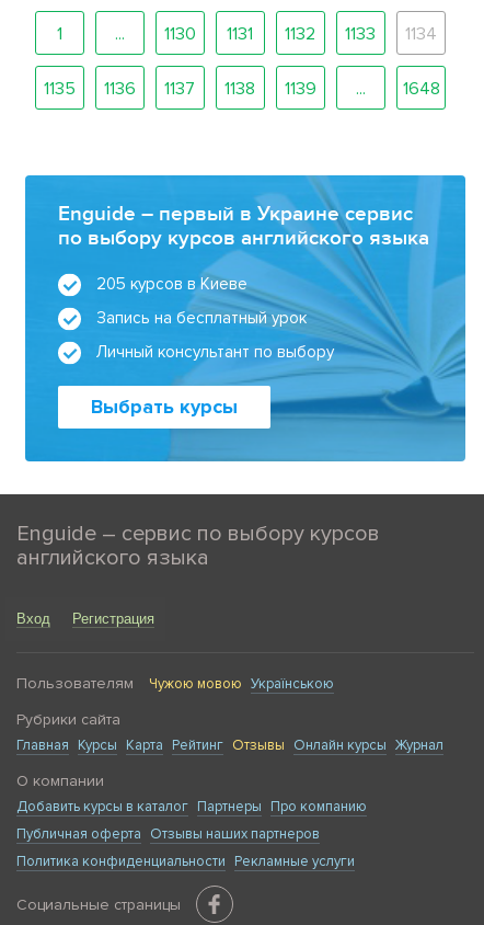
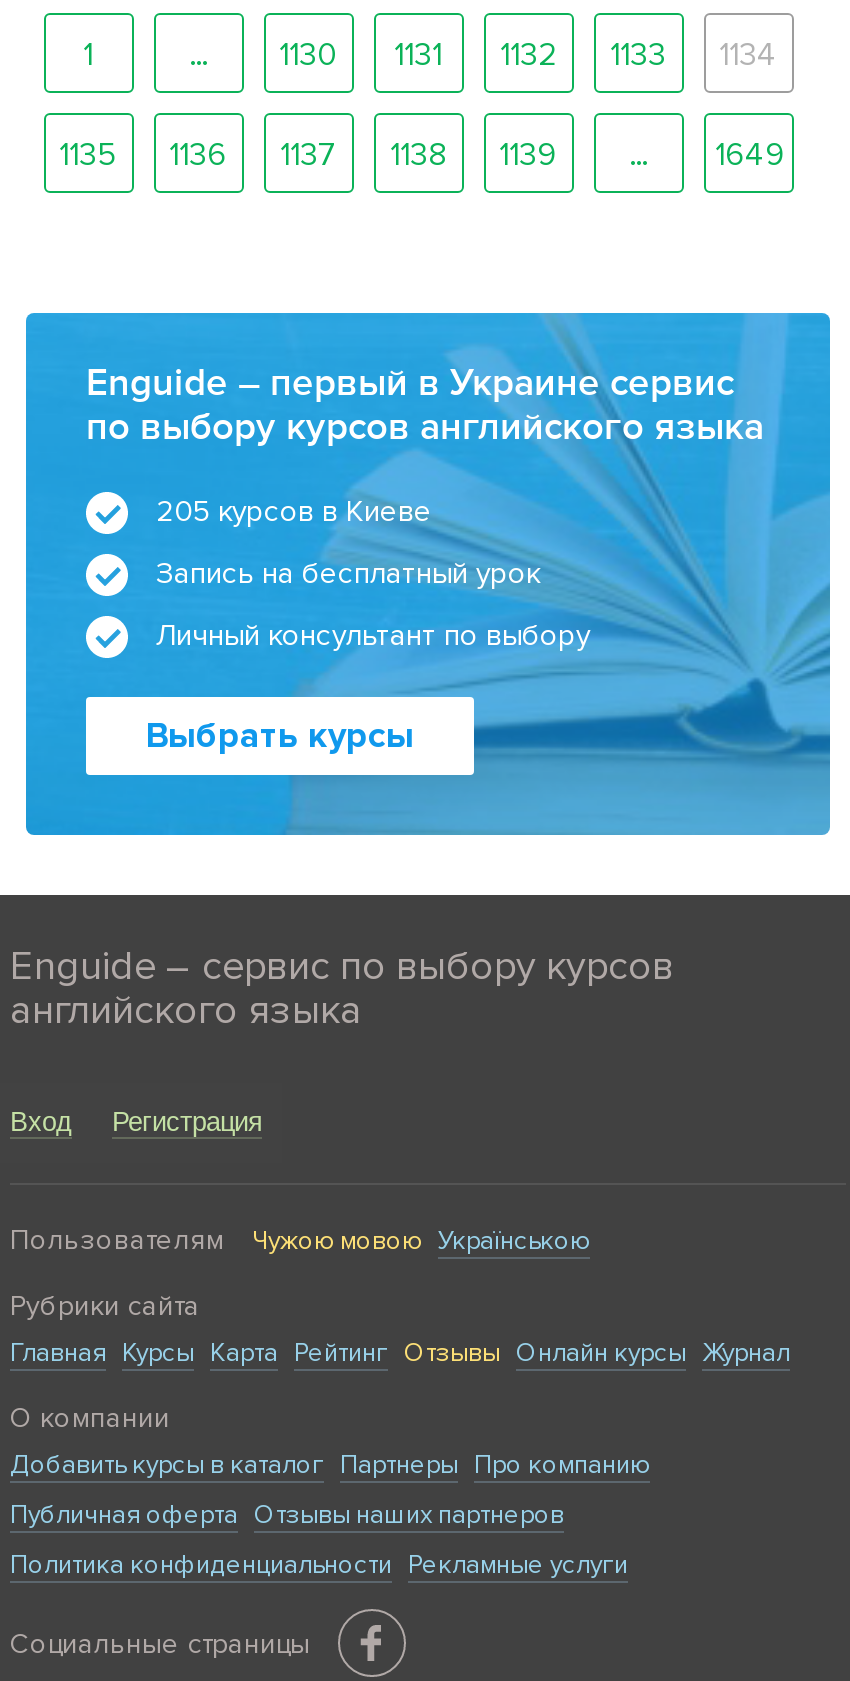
- 1648
+ 1649
